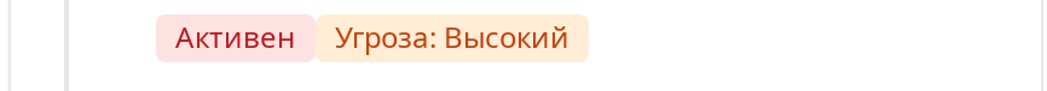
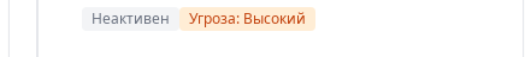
- Активен
+ Неактивен
